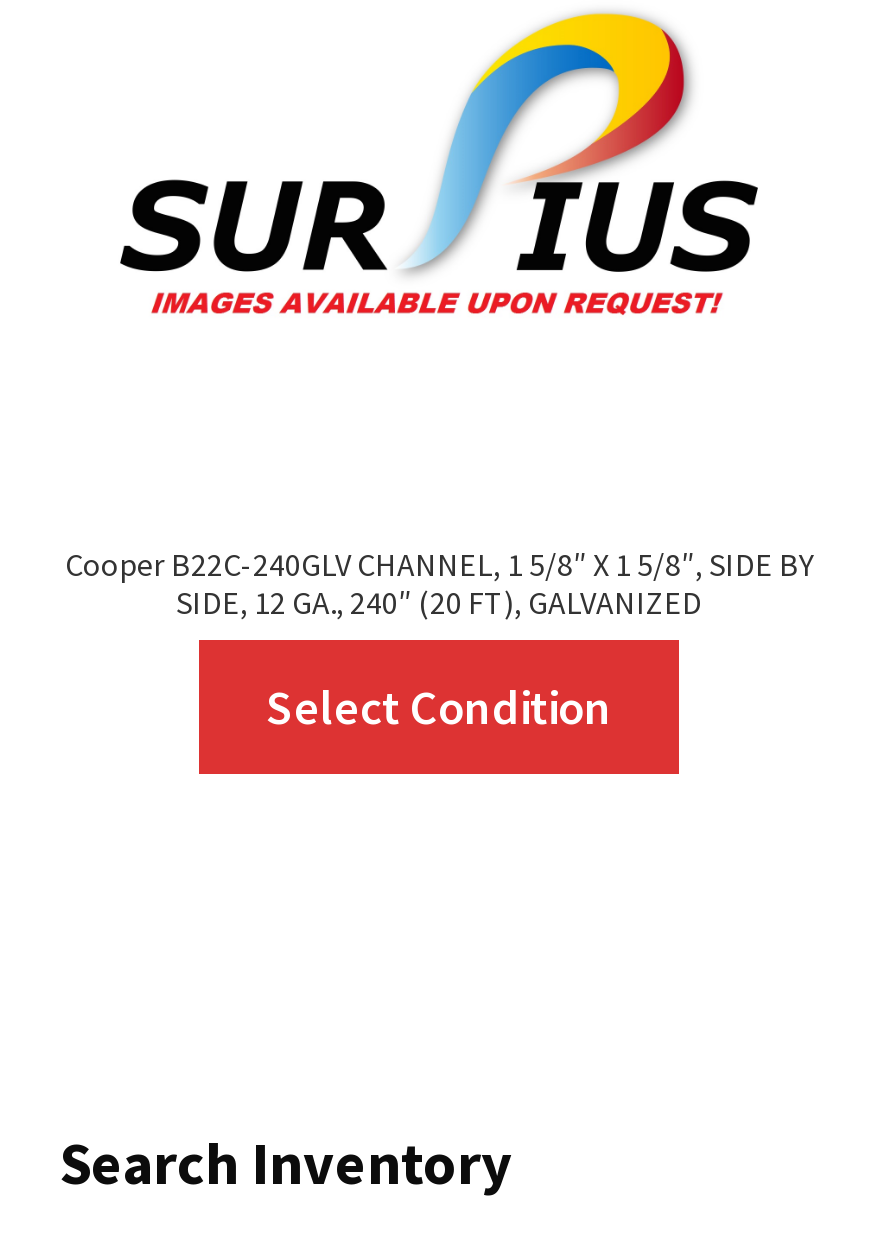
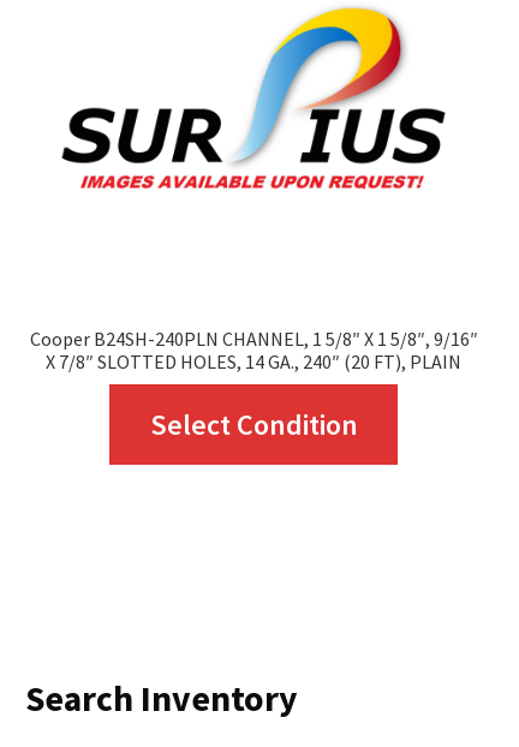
- Cooper B22C-240GLV CHANNEL, 1 5/8″ X 1 5/8″, SIDE BY
- SIDE, 12 GA., 240″ (20 FT), GALVANIZED
+ Cooper B24SH-240PLN CHANNEL, 1 5/8″ X 1 5/8″, 9/16″
+ X 7/8″ SLOTTED HOLES, 14 GA., 240″ (20 FT), PLAIN
